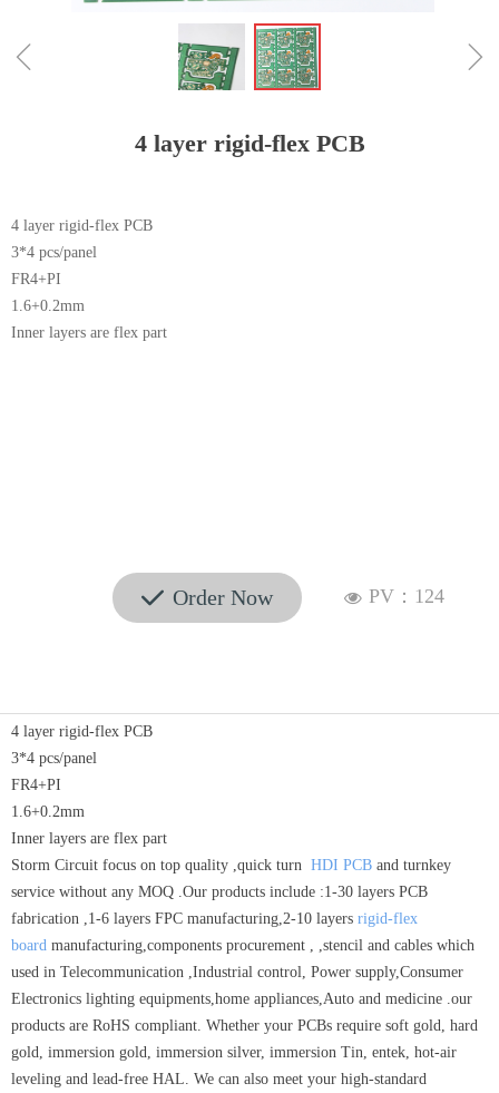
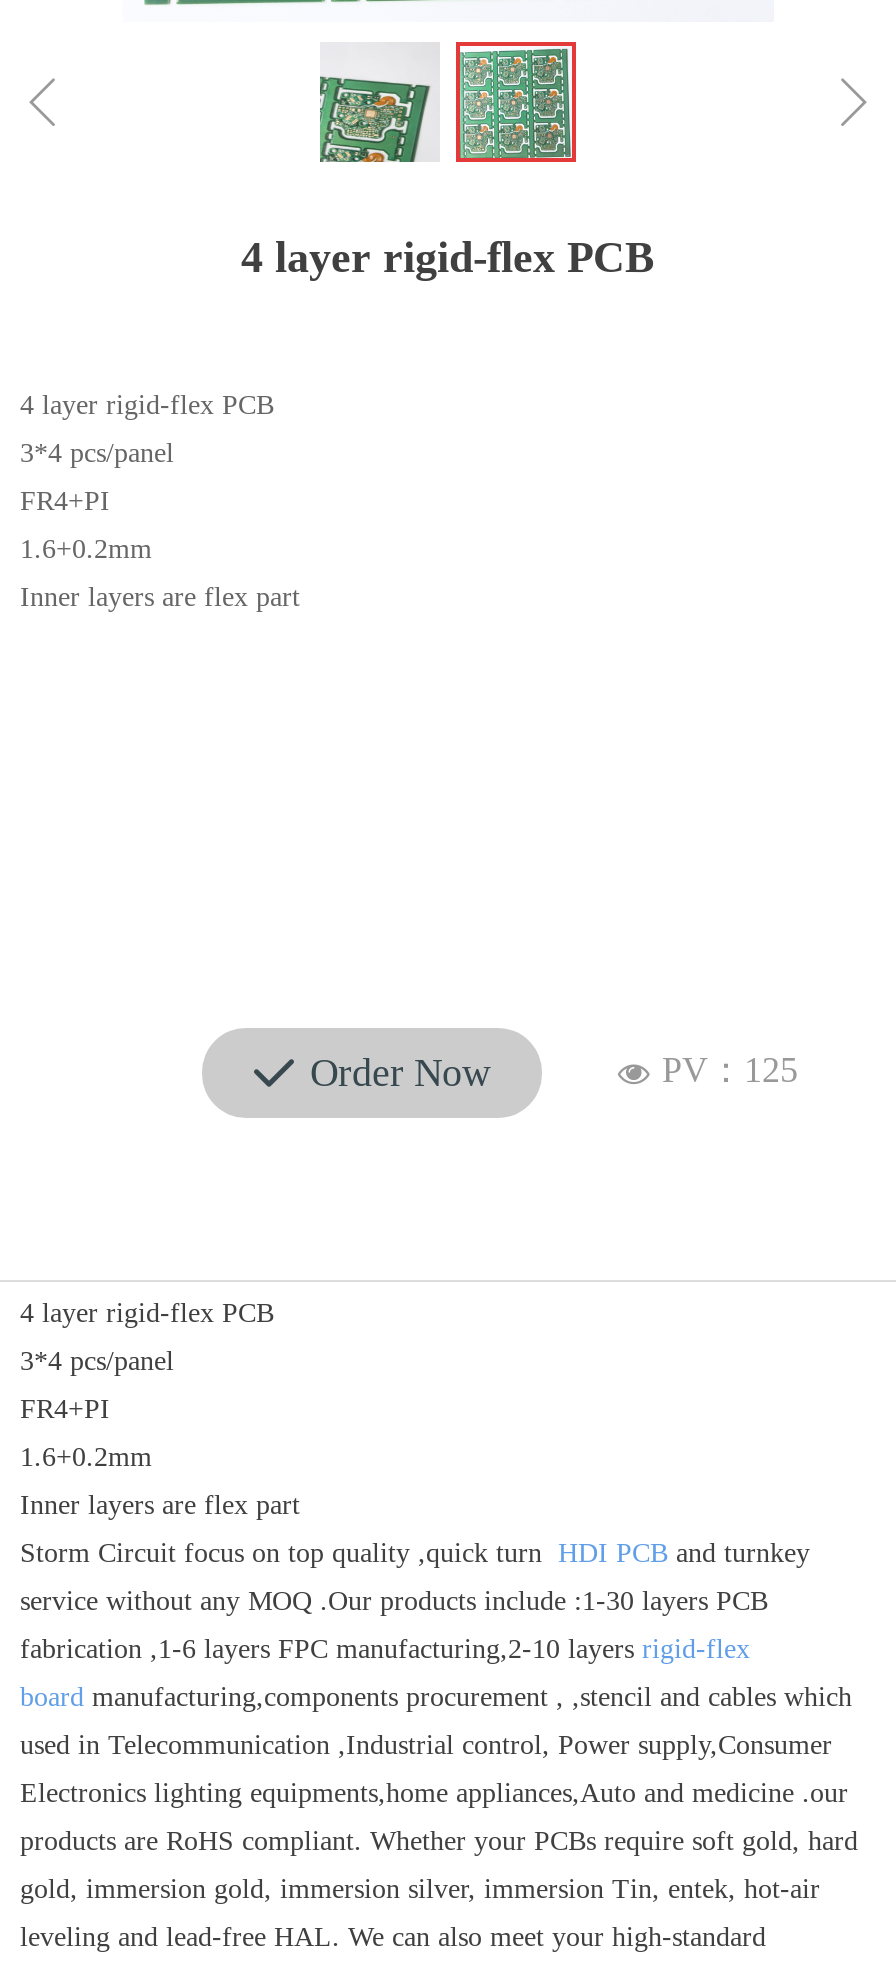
- 넶 PV：124
+ 넶 PV：125
